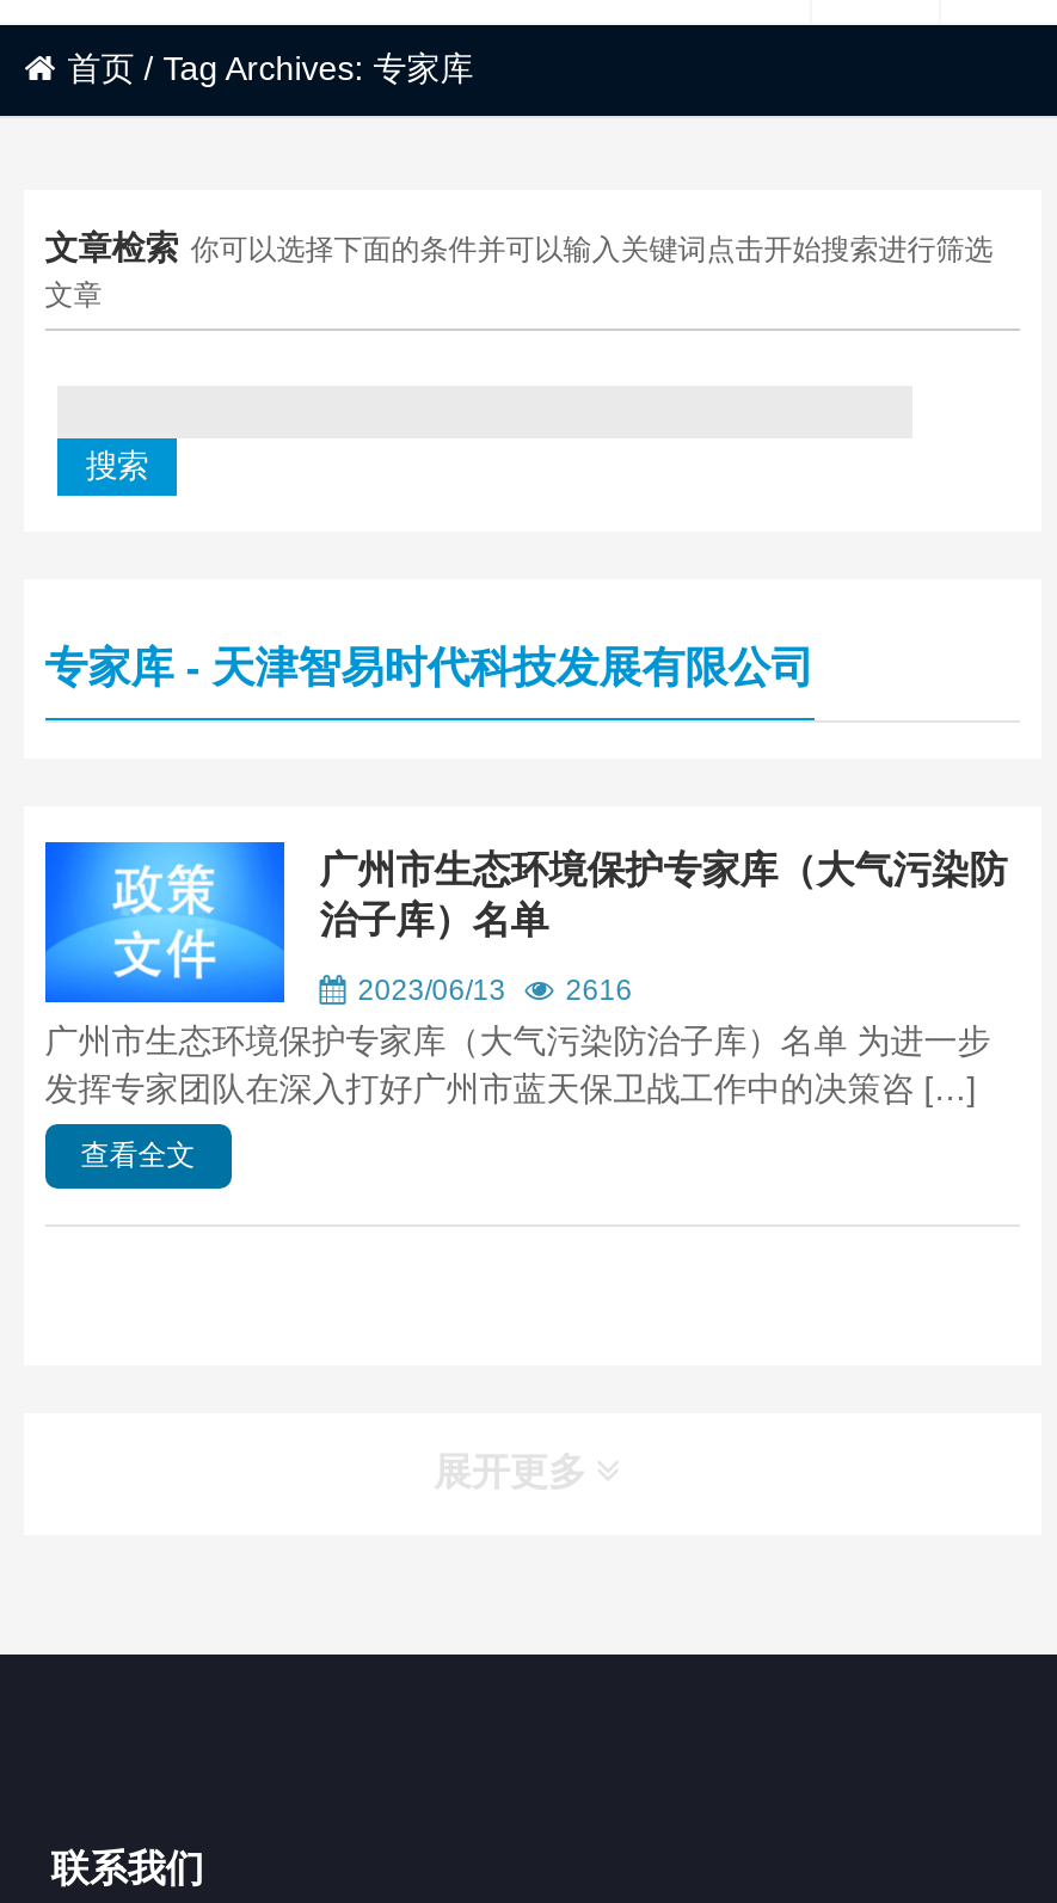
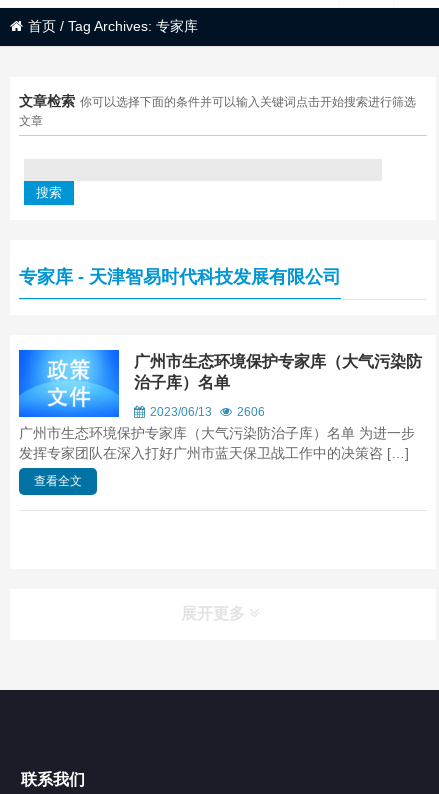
- 2023/06/13 2616
+ 2023/06/13 2606
